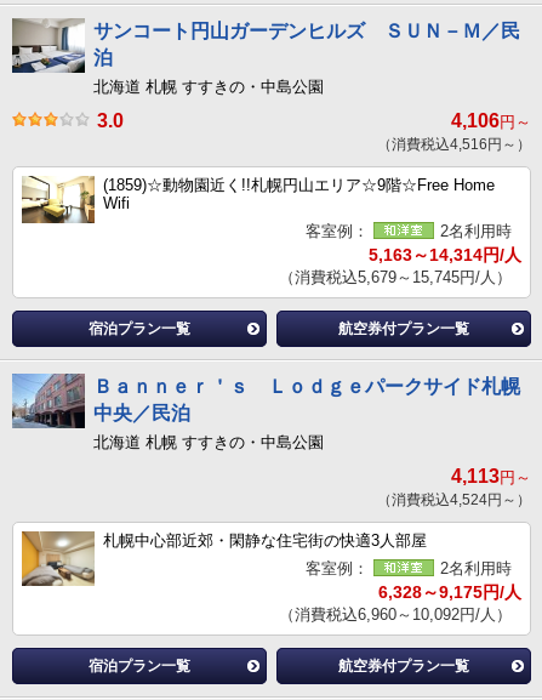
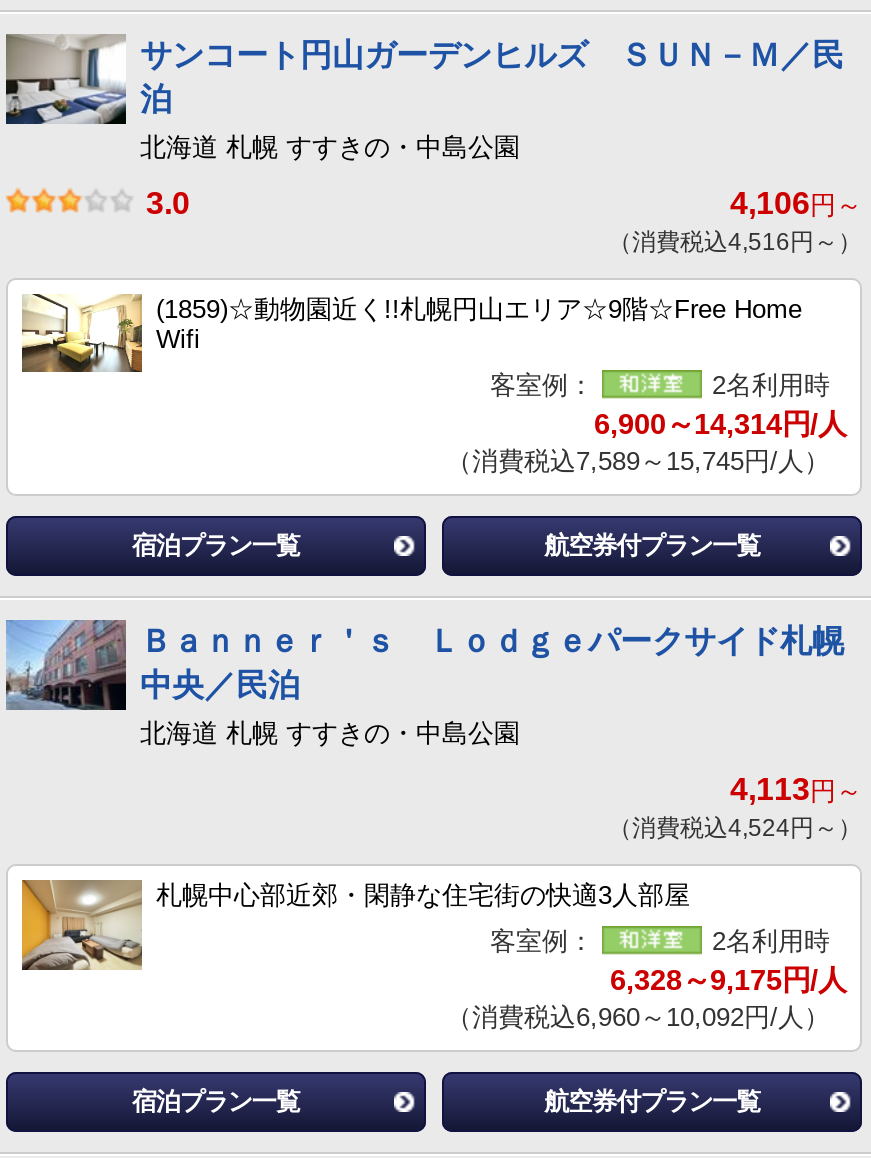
- 5,163～14,314円/人
+ 6,900～14,314円/人

- （消費税込5,679～15,745円/人）
+ （消費税込7,589～15,745円/人）
